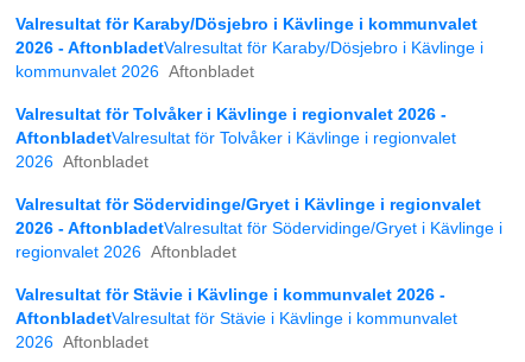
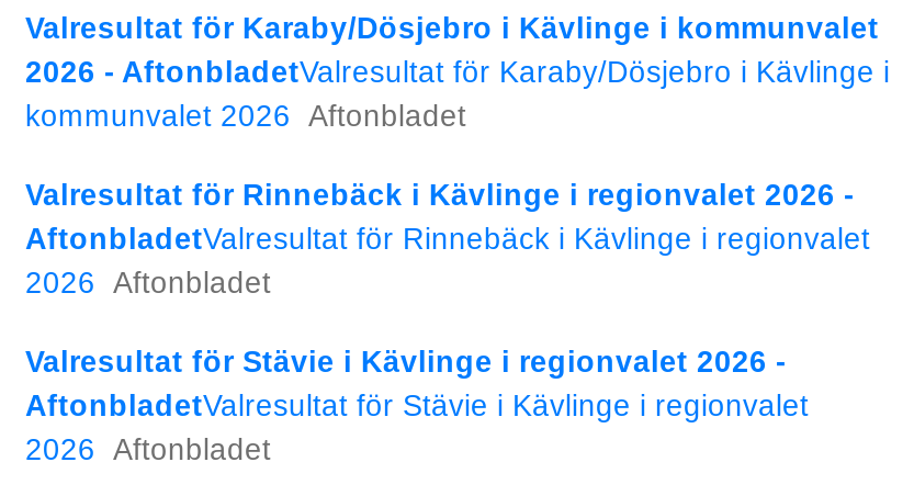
- Valresultat för Tolvåker i Kävlinge i regionvalet 2026 -
+ Valresultat för Rinnebäck i Kävlinge i regionvalet 2026 -

- AftonbladetValresultat för Tolvåker i Kävlinge i regionvalet
+ AftonbladetValresultat för Rinnebäck i Kävlinge i regionvalet

- Valresultat för Södervidinge/Gryet i Kävlinge i regionvalet
- 2026 - AftonbladetValresultat för Södervidinge/Gryet i Kävlinge i
- regionvalet 2026 Aftonbladet
- Valresultat för Stävie i Kävlinge i kommunvalet 2026 -
- AftonbladetValresultat för Stävie i Kävlinge i kommunvalet
+ Valresultat för Stävie i Kävlinge i regionvalet 2026 -
+ AftonbladetValresultat för Stävie i Kävlinge i regionvalet
